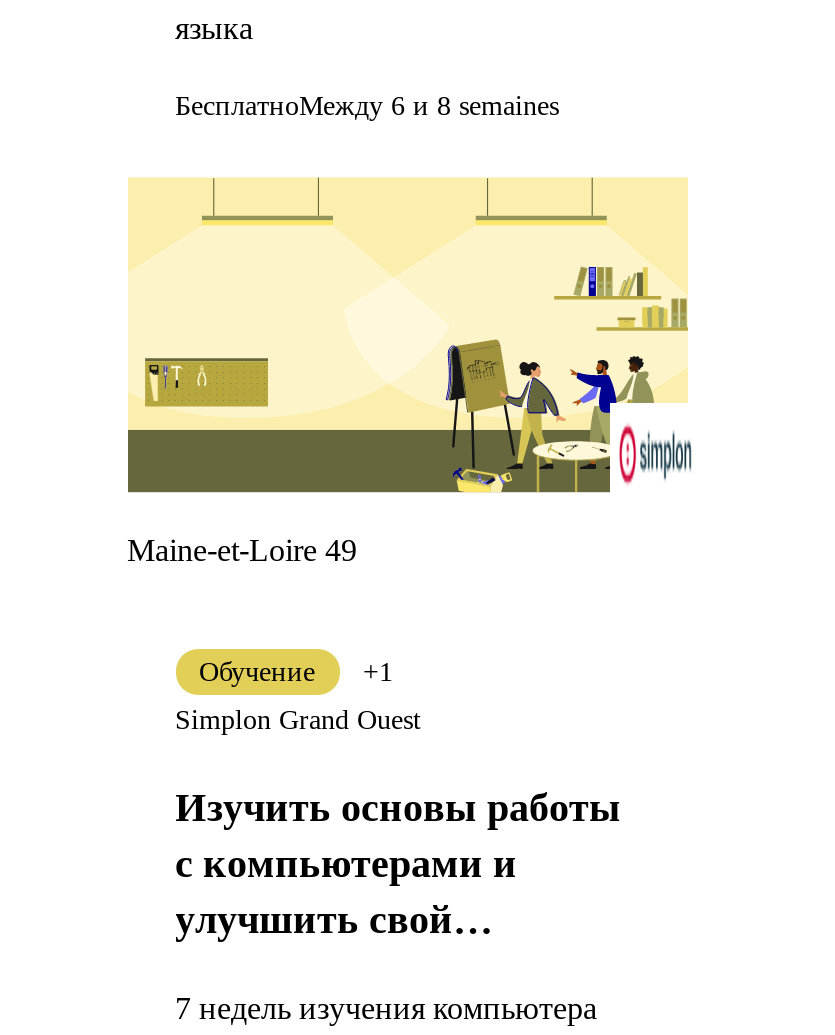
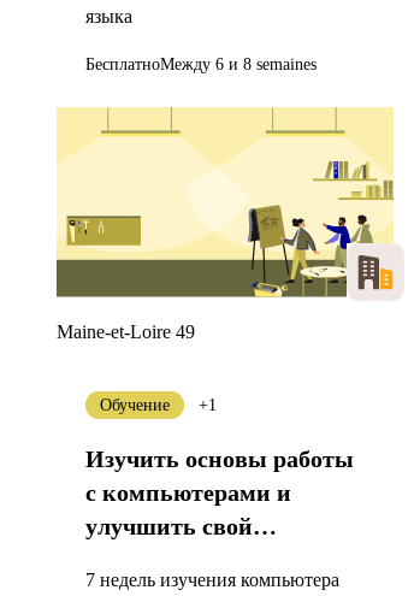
- [image]
+ [image]

- Simplon Grand Ouest
